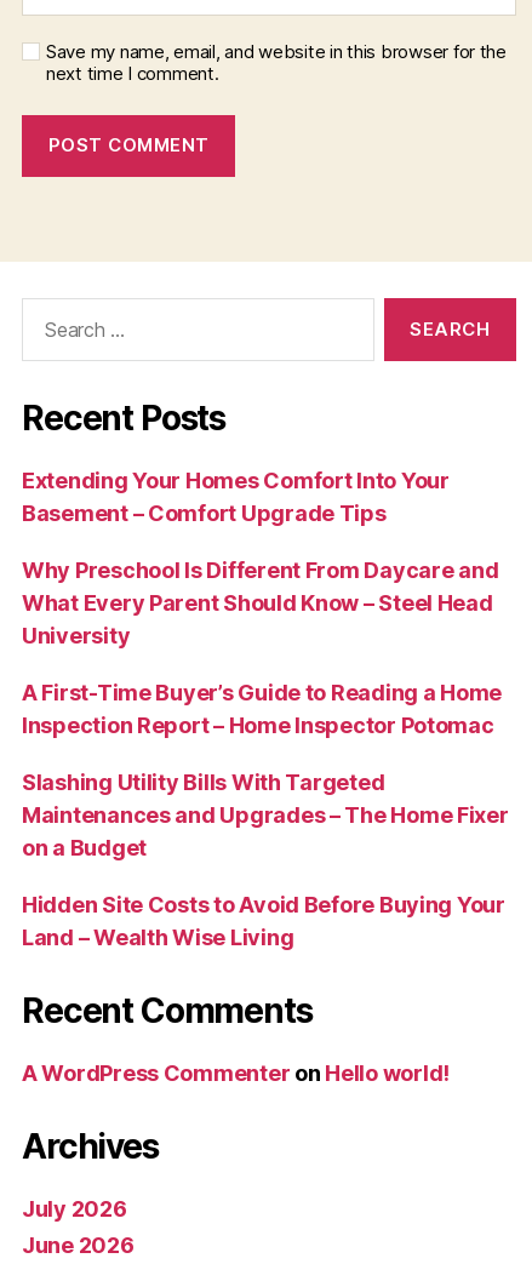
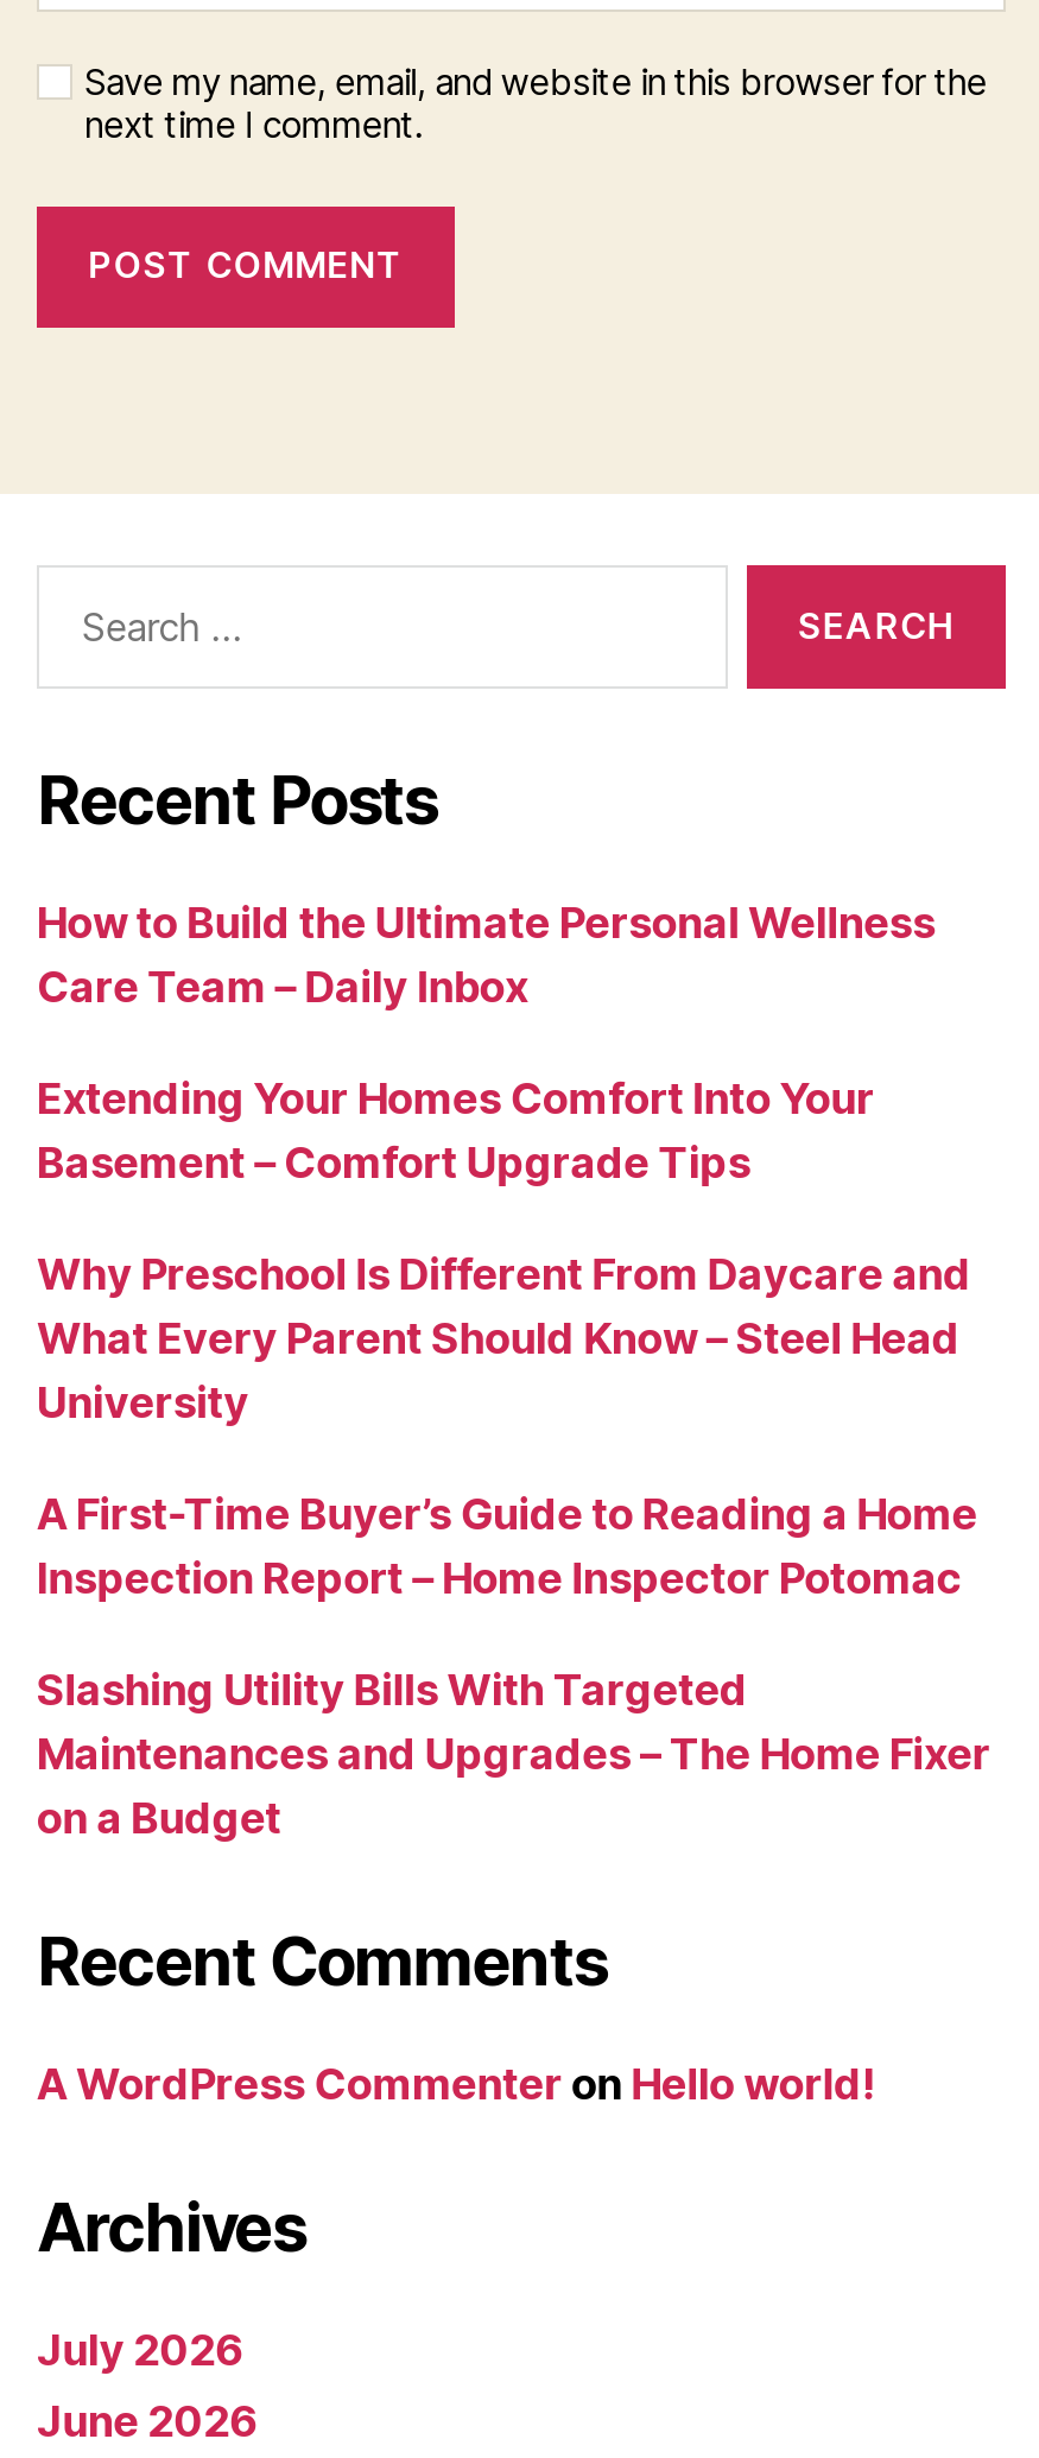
+ How to Build the Ultimate Personal Wellness
+ Care Team – Daily Inbox

moved down: Extending Your Homes Comfort Into Your | Basement – Comfort Upgrade Tips | Why Preschool Is Different From Daycare and | ... | Maintenances and Upgrades – The Home Fixer | on a Budget

- Hidden Site Costs to Avoid Before Buying Your
- Land – Wealth Wise Living
